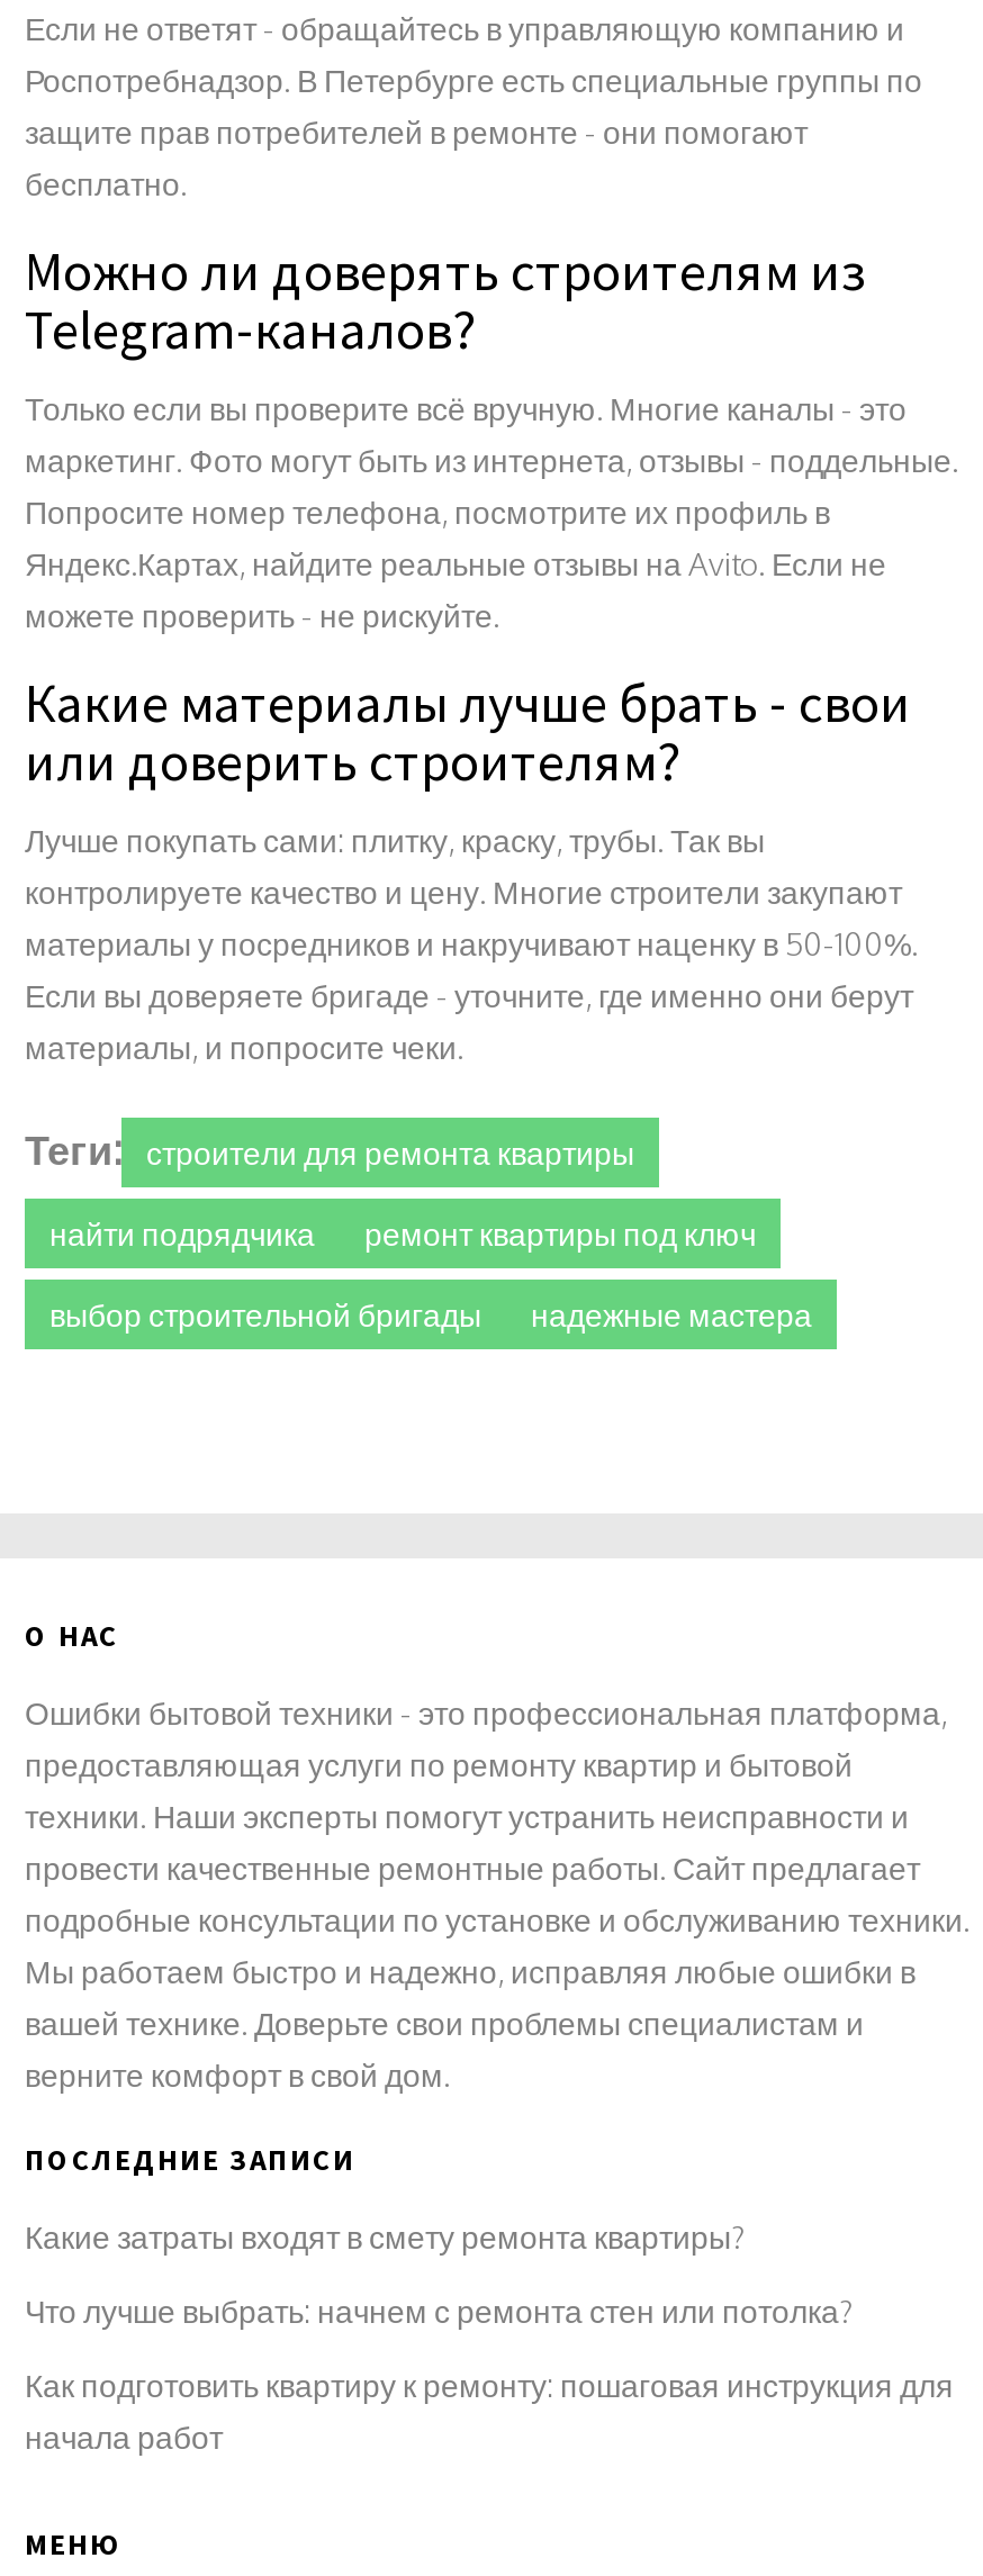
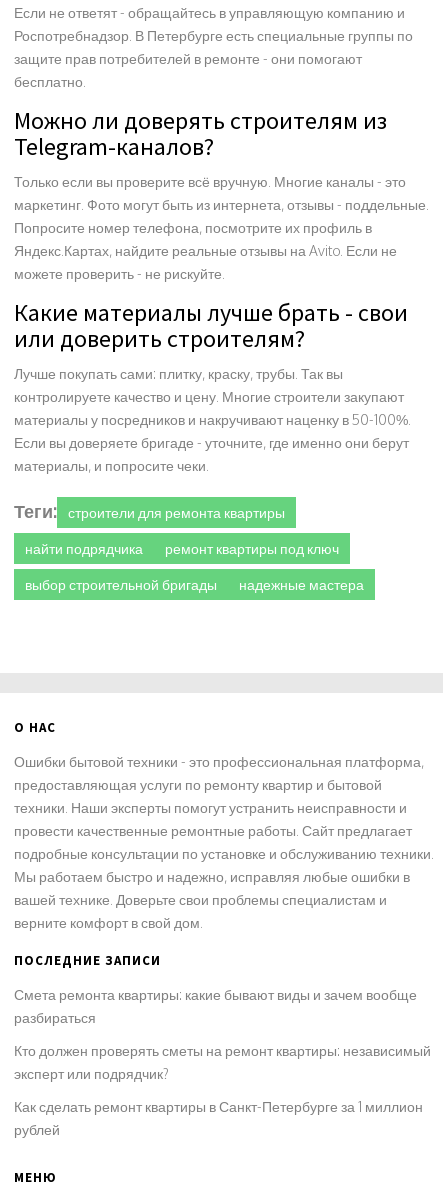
- Какие затраты входят в смету ремонта квартиры?
+ Смета ремонта квартиры: какие бывают виды и зачем вообще
+ разбираться

- Что лучше выбрать: начнем с ремонта стен или потолка?
+ Кто должен проверять сметы на ремонт квартиры: независимый
+ эксперт или подрядчик?

- Как подготовить квартиру к ремонту: пошаговая инструкция для
- начала работ
+ Как сделать ремонт квартиры в Санкт-Петербурге за 1 миллион
+ рублей
